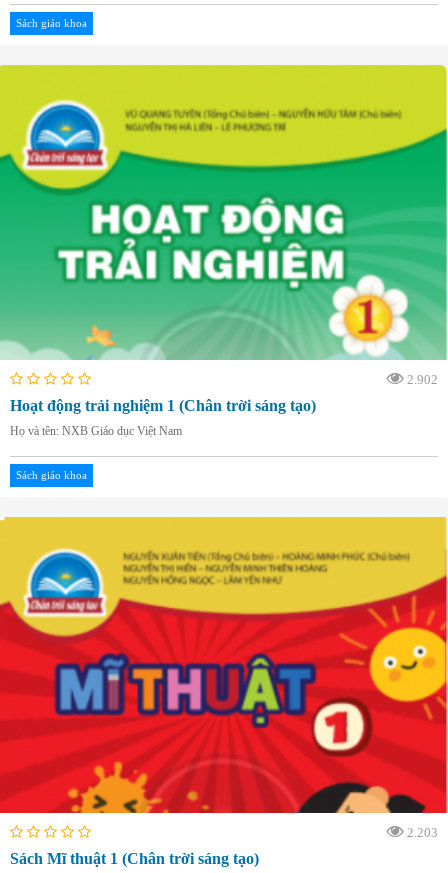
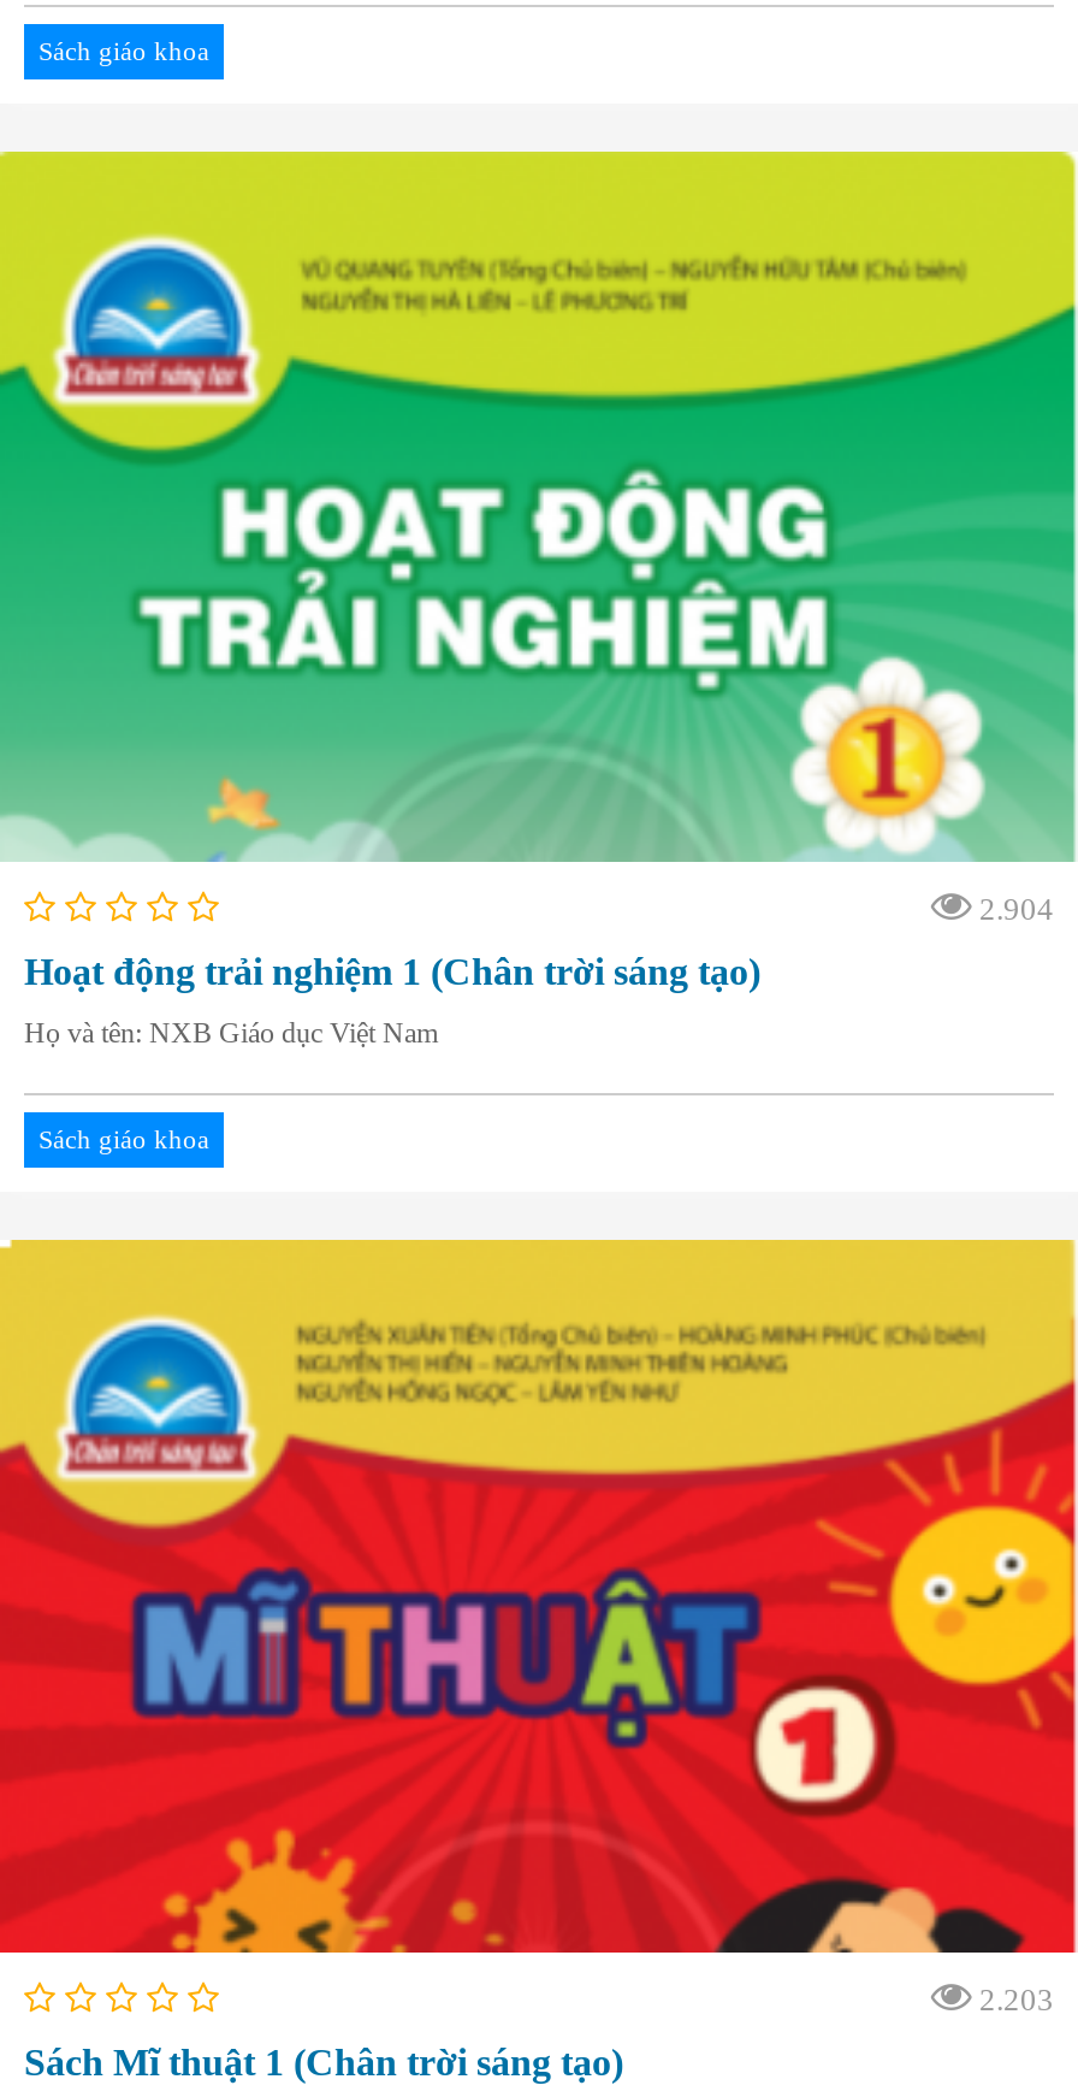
- 2.902
+ 2.904
